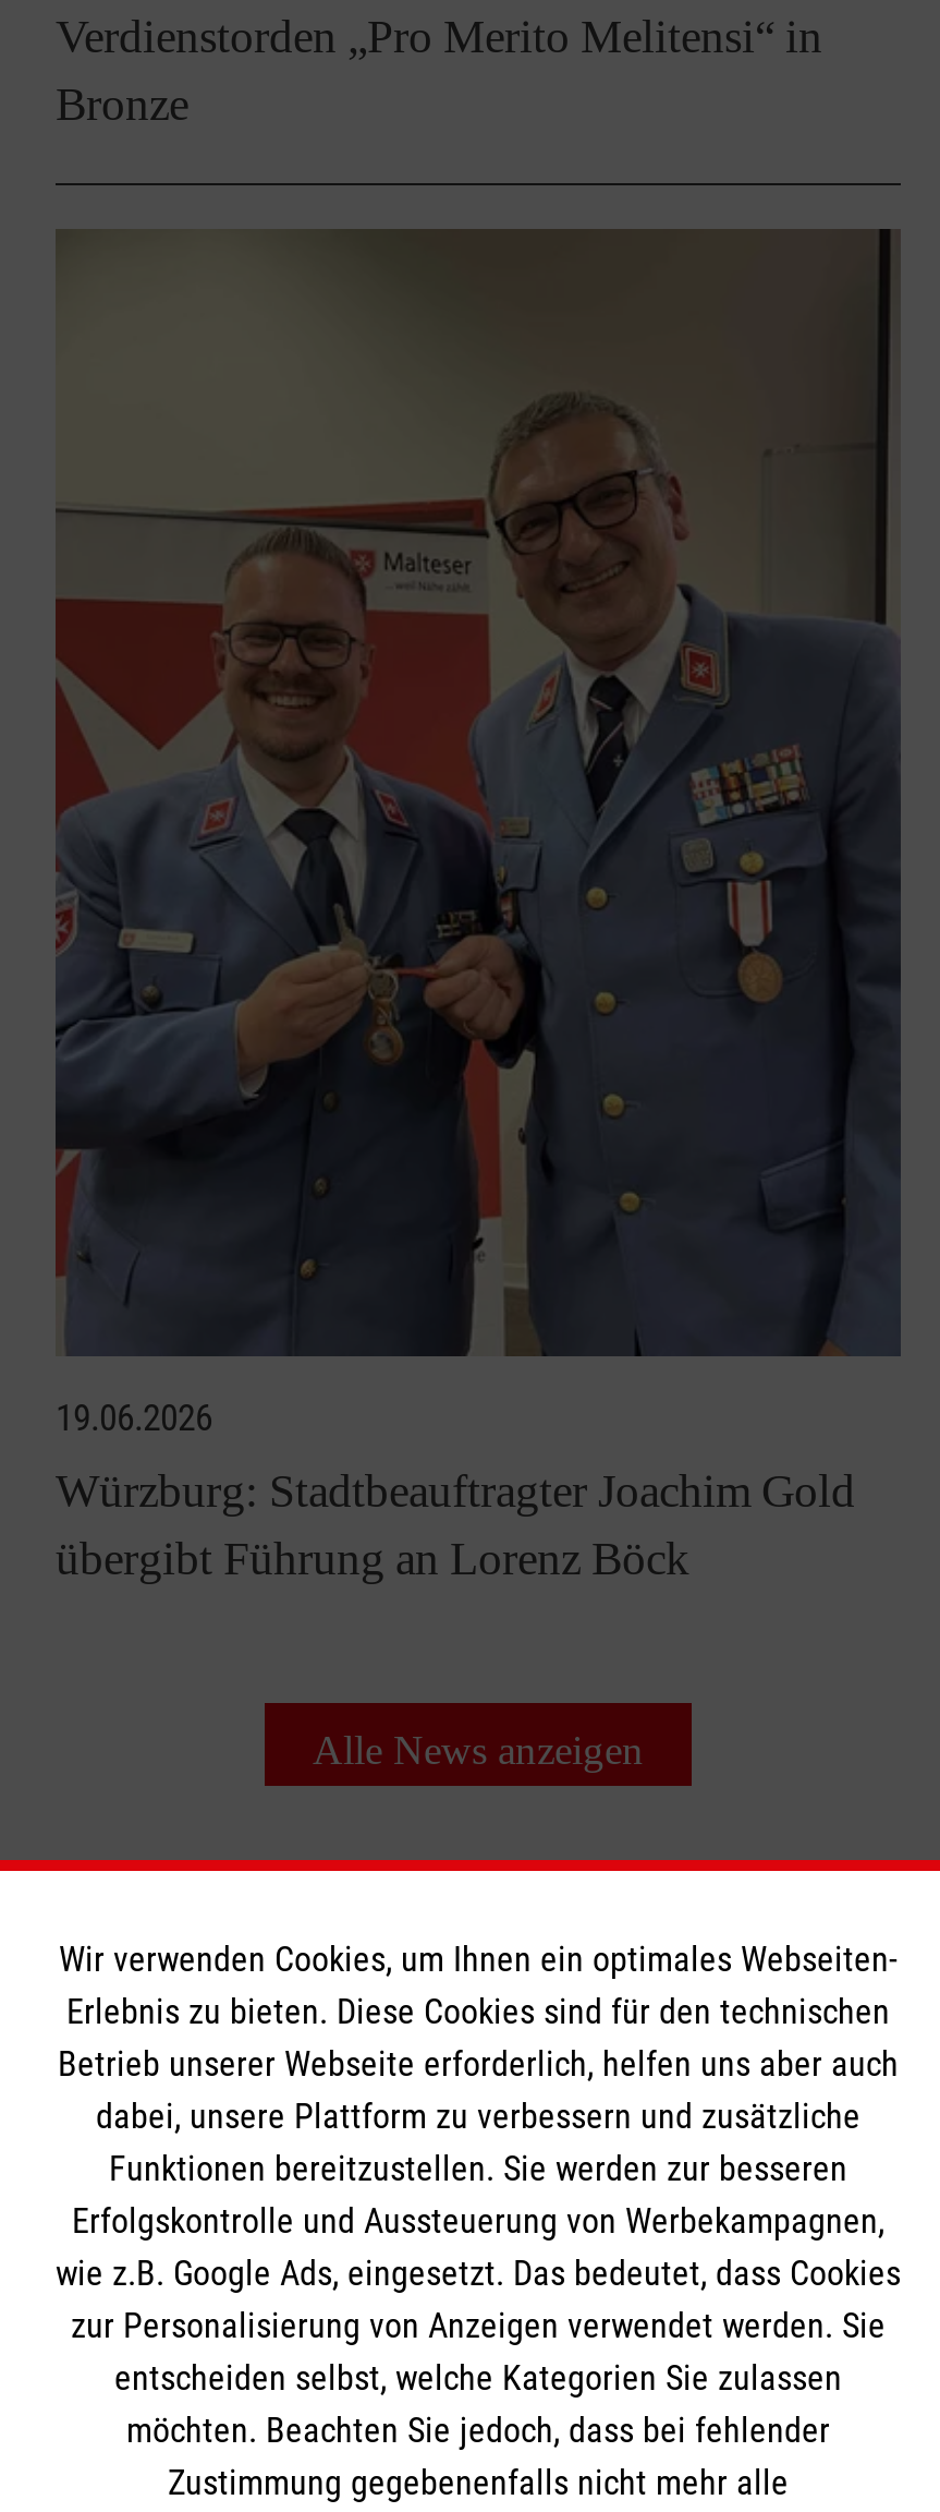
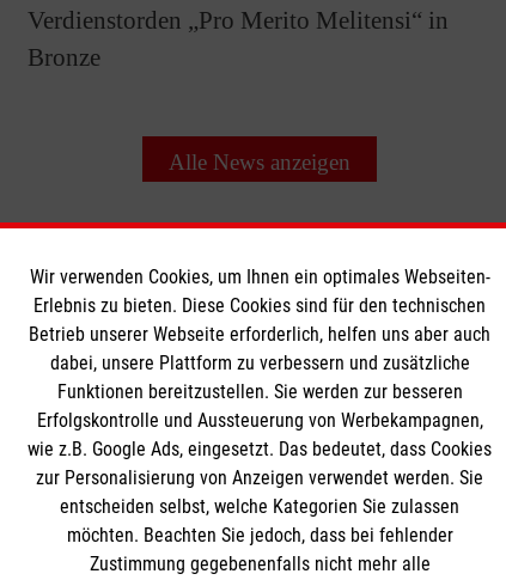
- [image]
- 19.06.2026
- Würzburg: Stadtbeauftragter Joachim Gold
- übergibt Führung an Lorenz Böck
